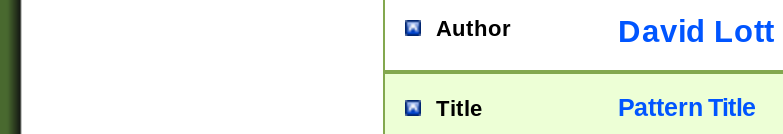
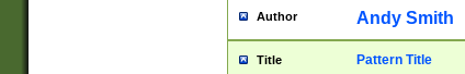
- David Lott
+ Andy Smith
